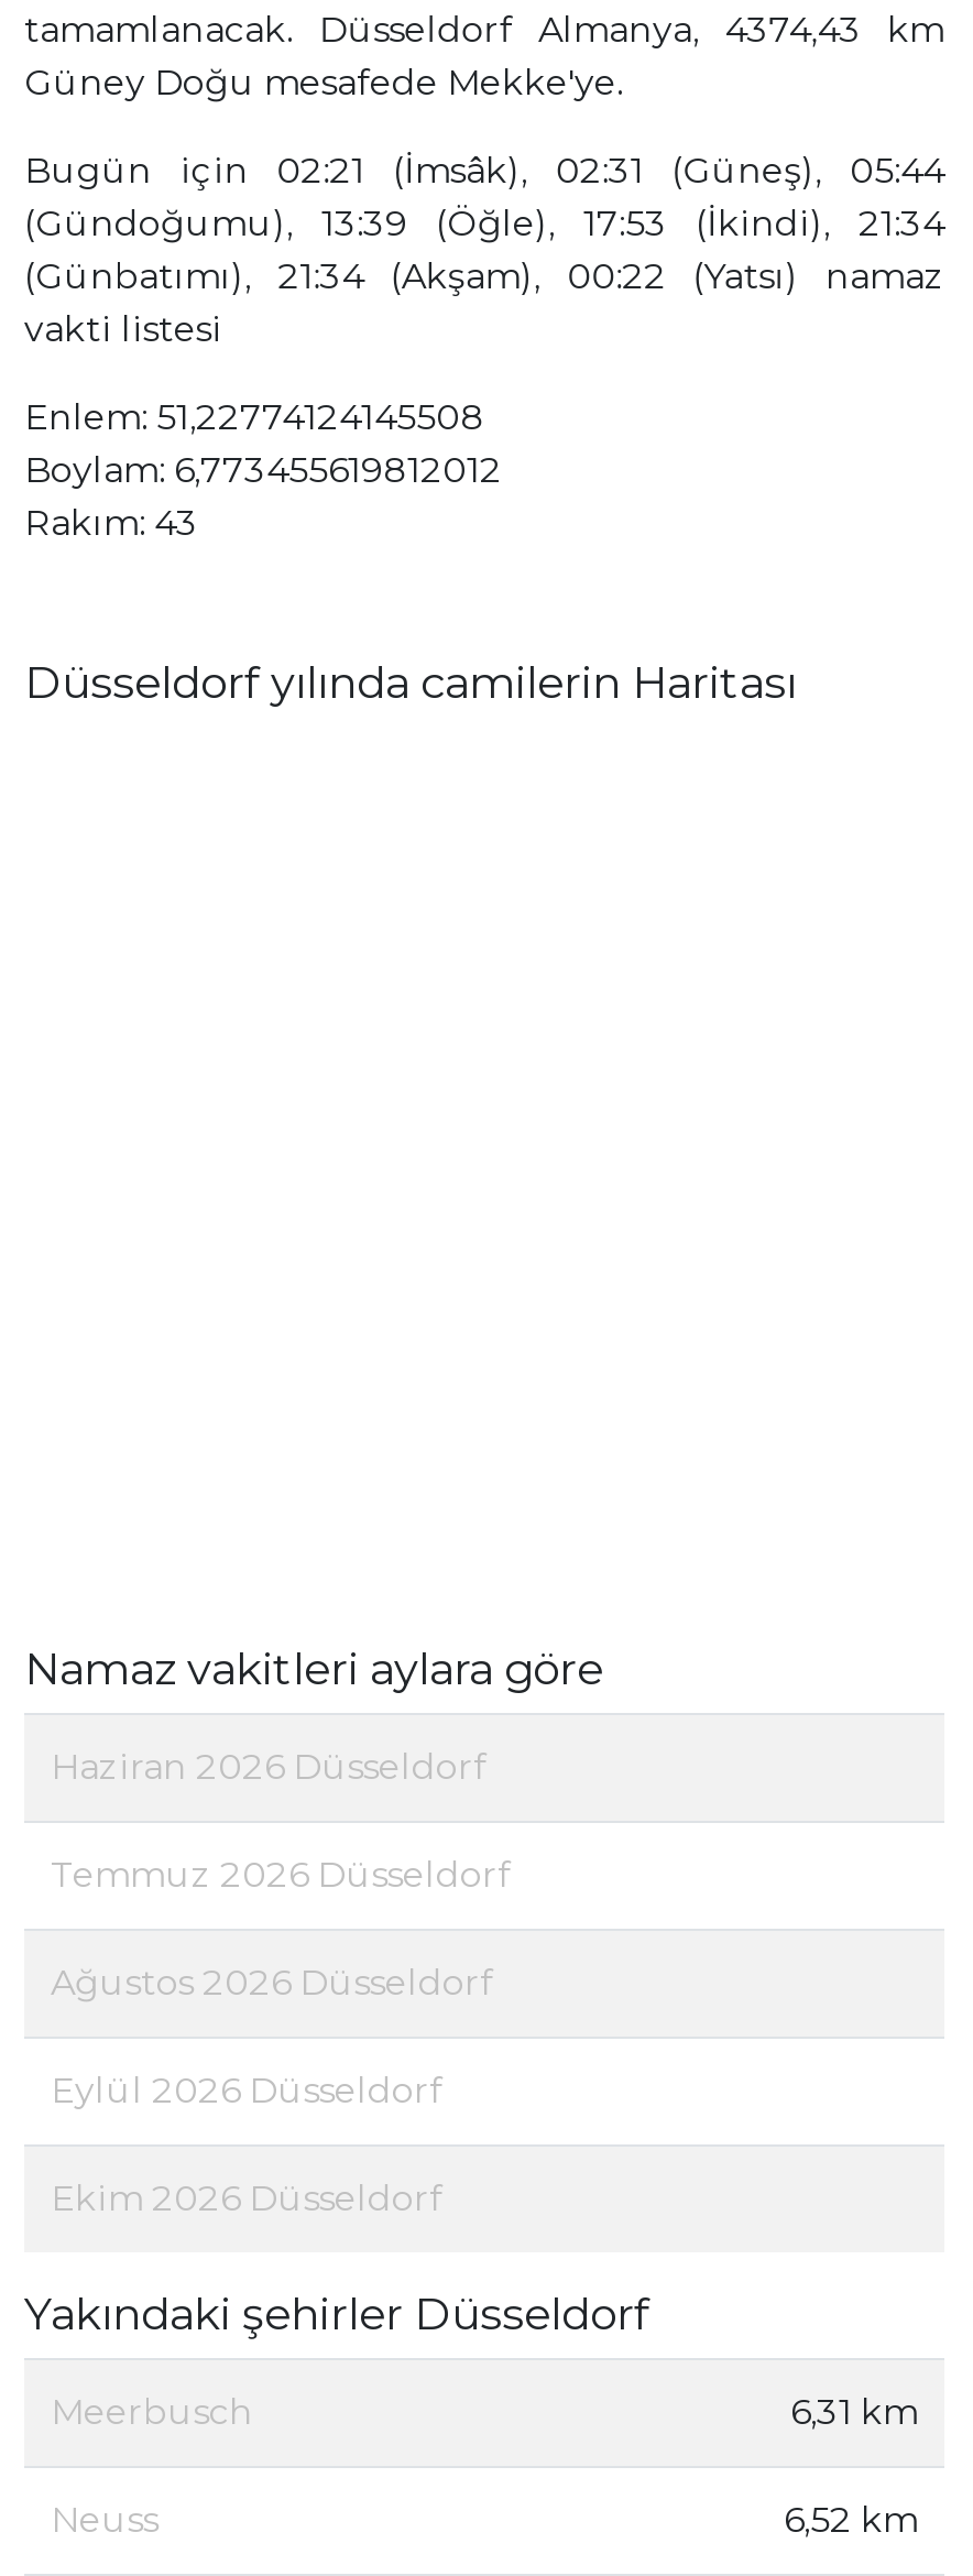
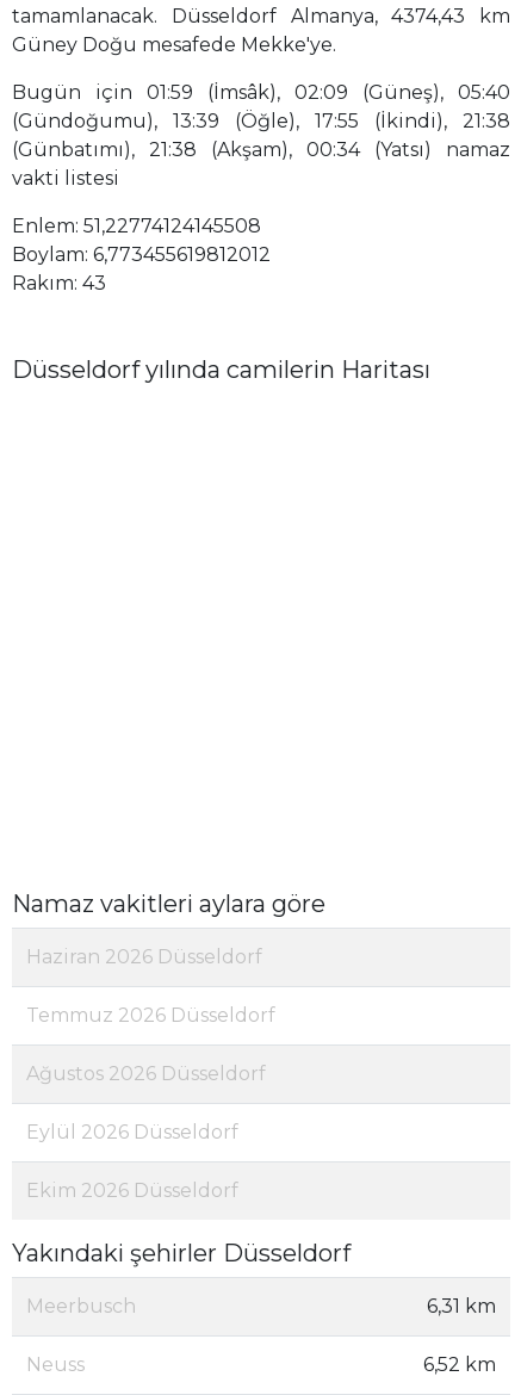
- Bugün için 02:21 (İmsâk), 02:31 (Güneş), 05:44
+ Bugün için 01:59 (İmsâk), 02:09 (Güneş), 05:40

- (Gündoğumu), 13:39 (Öğle), 17:53 (İkindi), 21:34
+ (Gündoğumu), 13:39 (Öğle), 17:55 (İkindi), 21:38

- (Günbatımı), 21:34 (Akşam), 00:22 (Yatsı) namaz
+ (Günbatımı), 21:38 (Akşam), 00:34 (Yatsı) namaz
